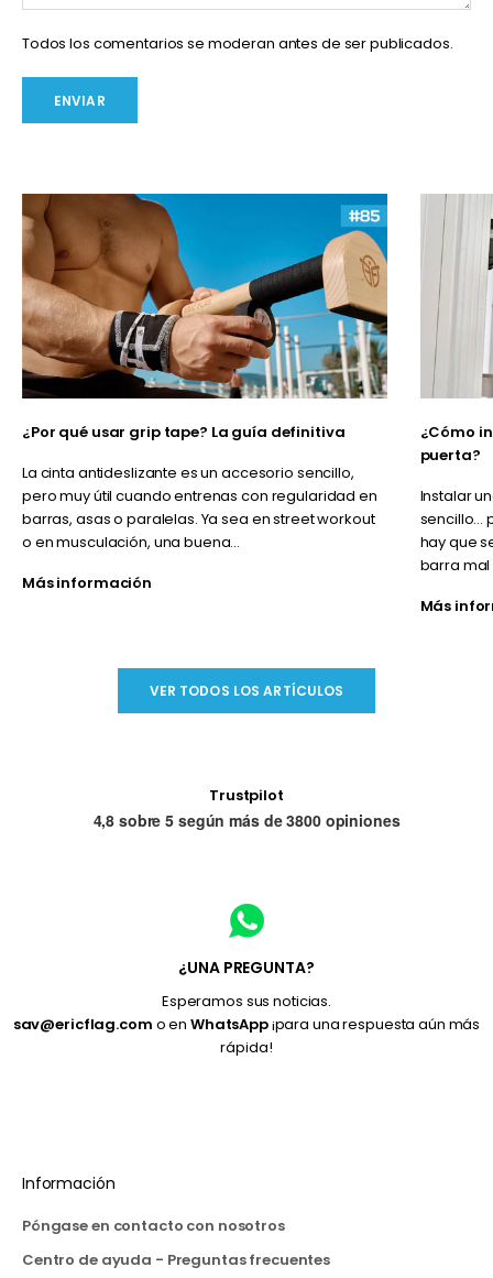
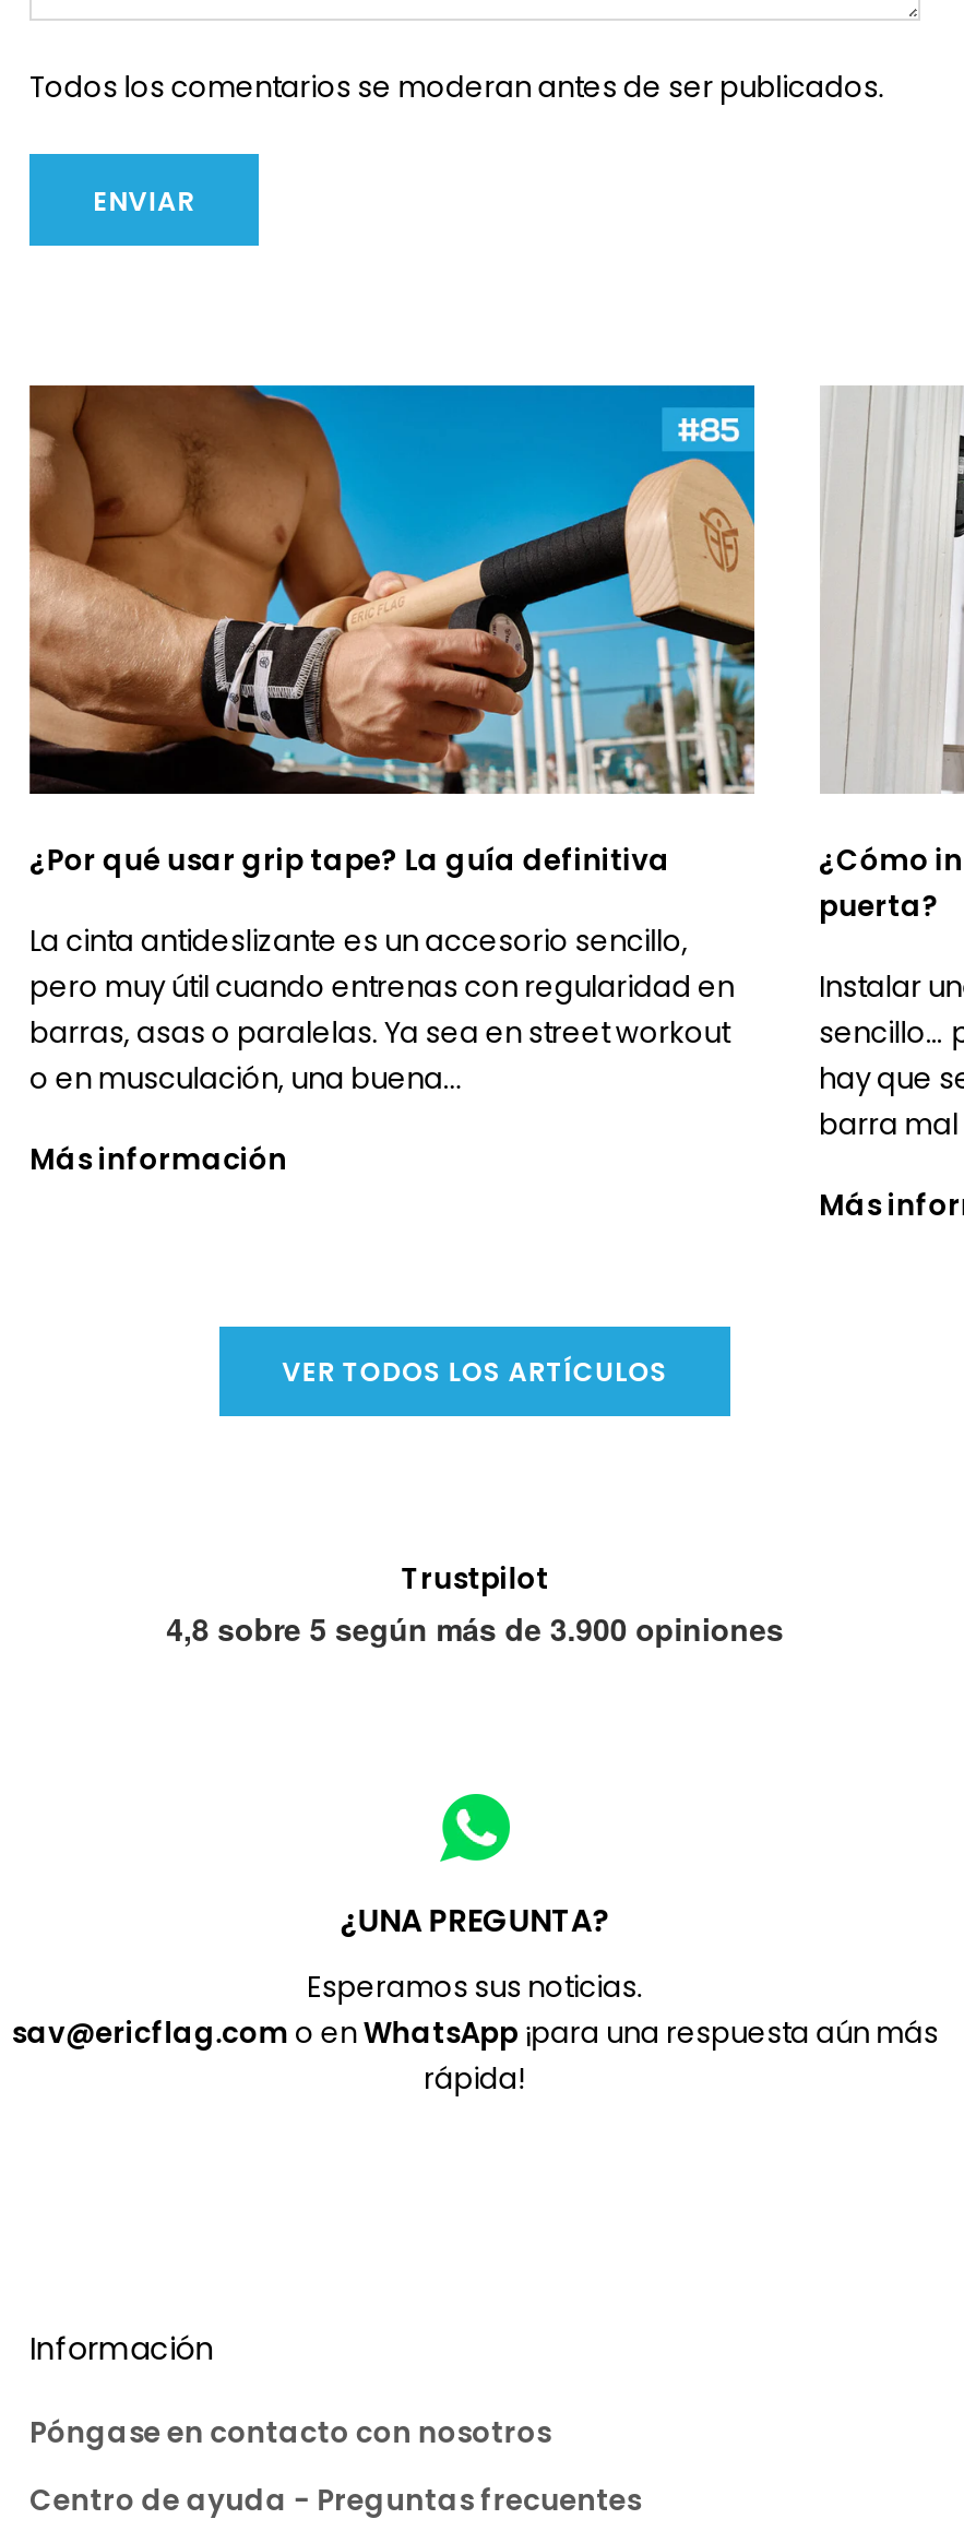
- 4,8 sobre 5 según más de 3800 opiniones
+ 4,8 sobre 5 según más de 3.900 opiniones
